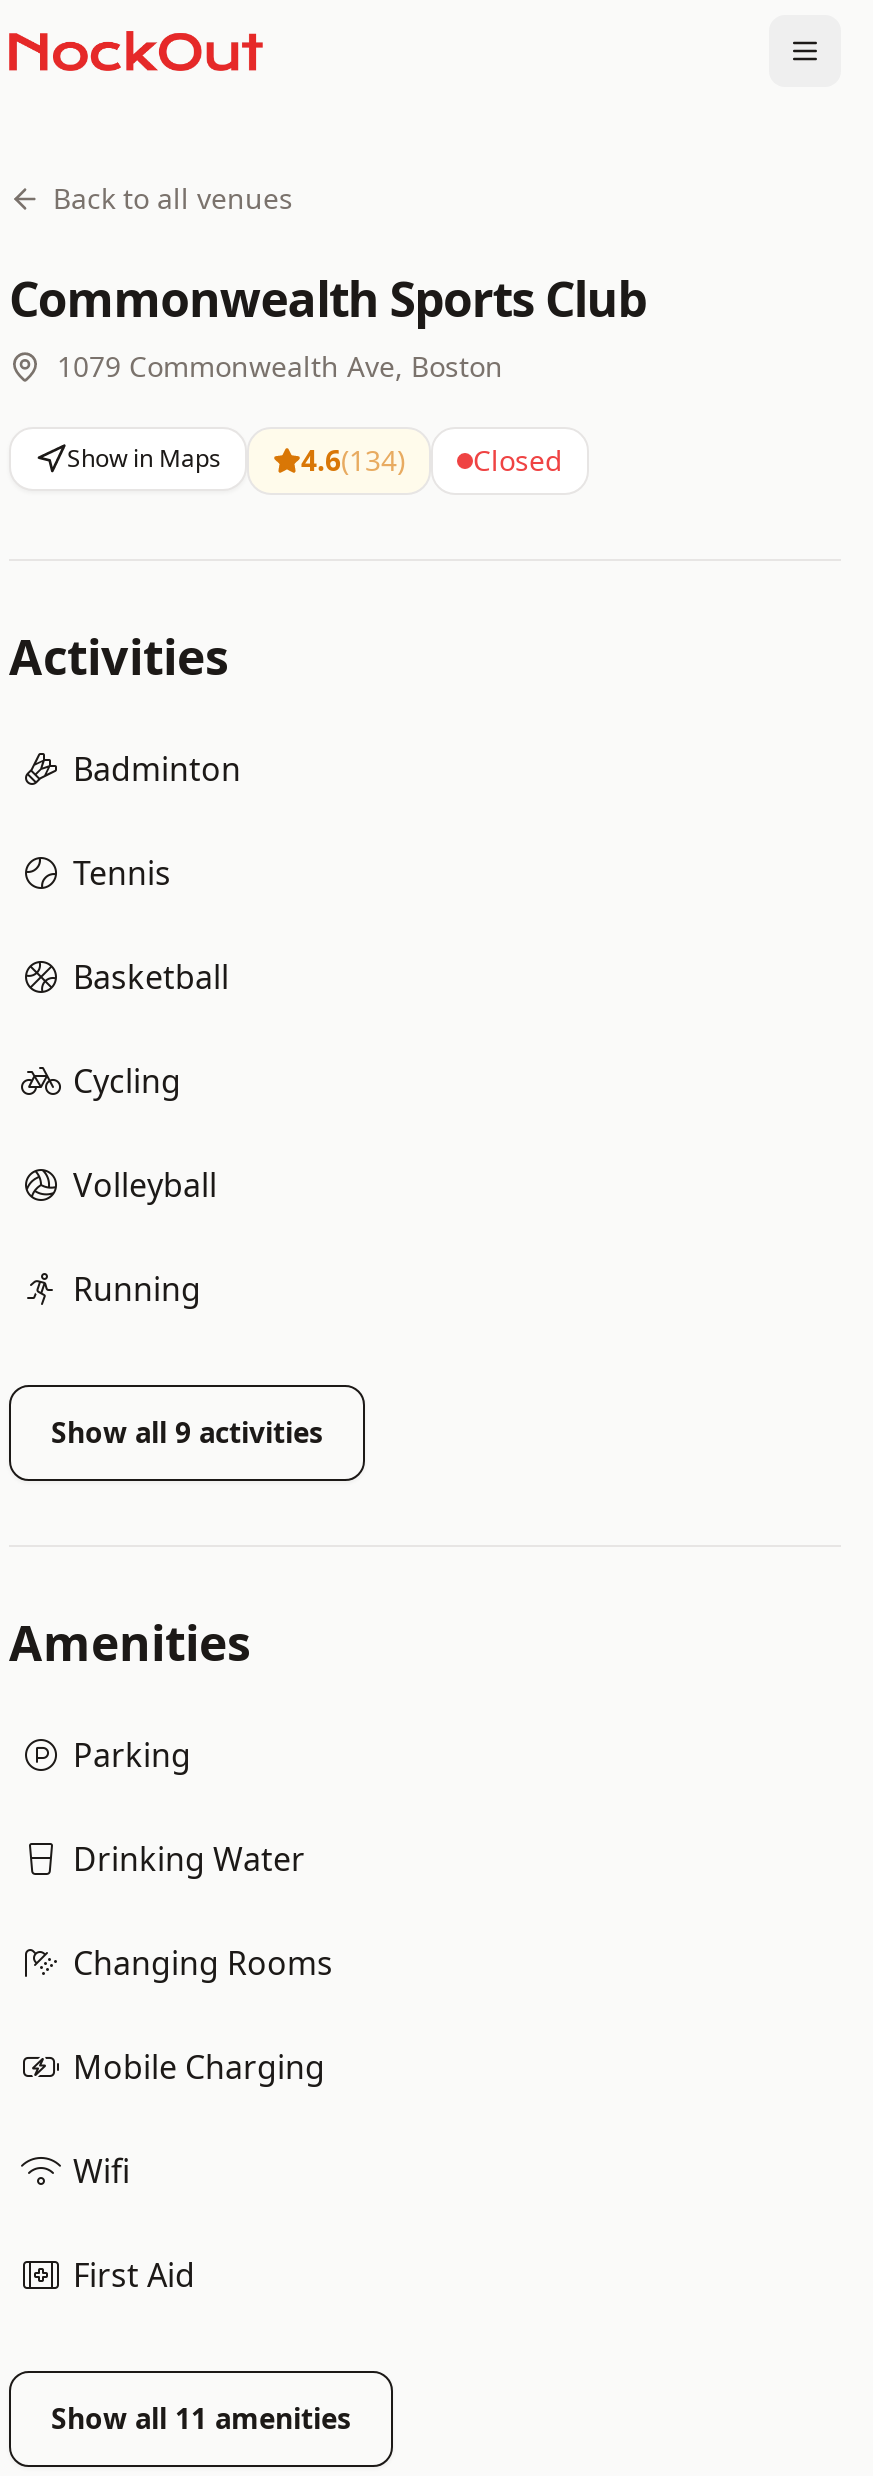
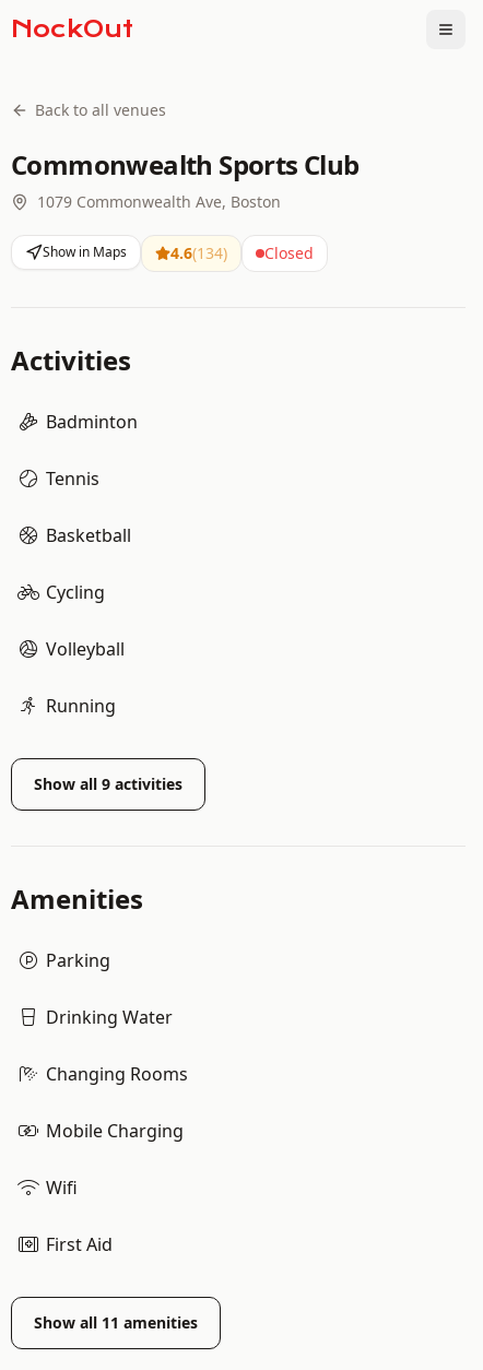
+ NockOut
